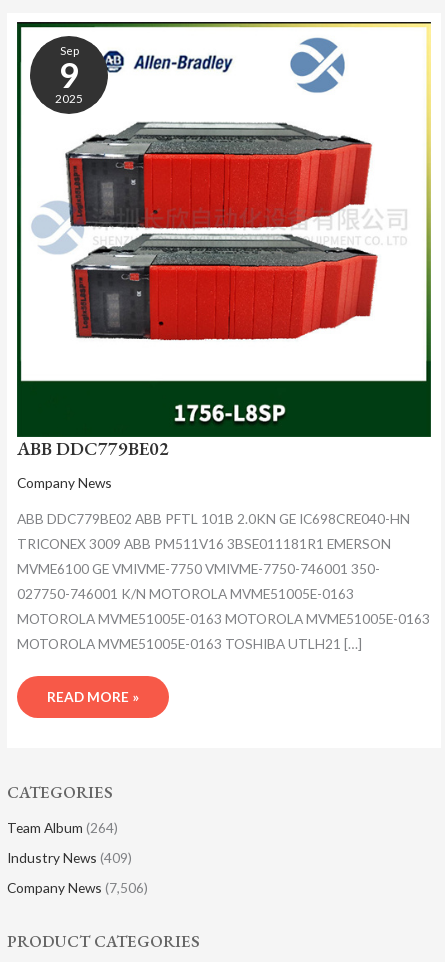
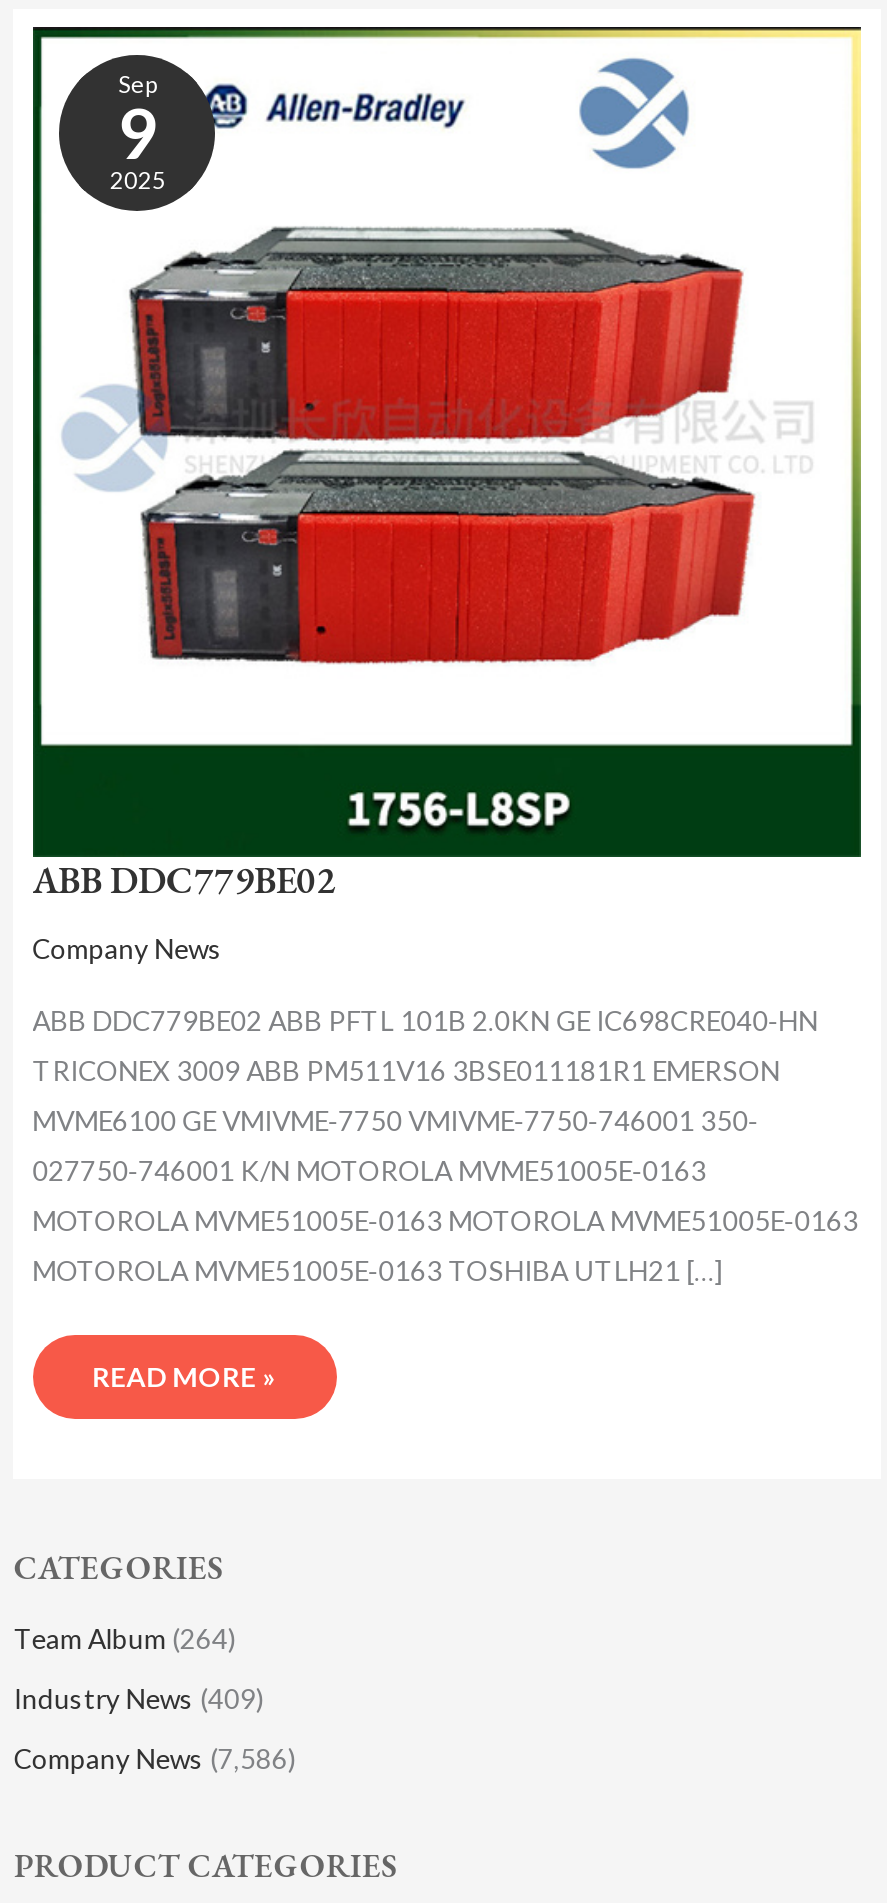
- Company News (7,506)
+ Company News (7,586)
